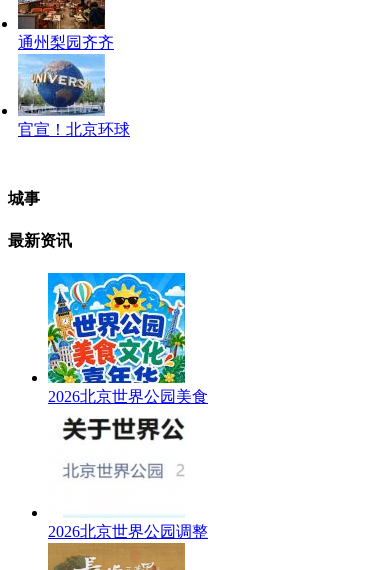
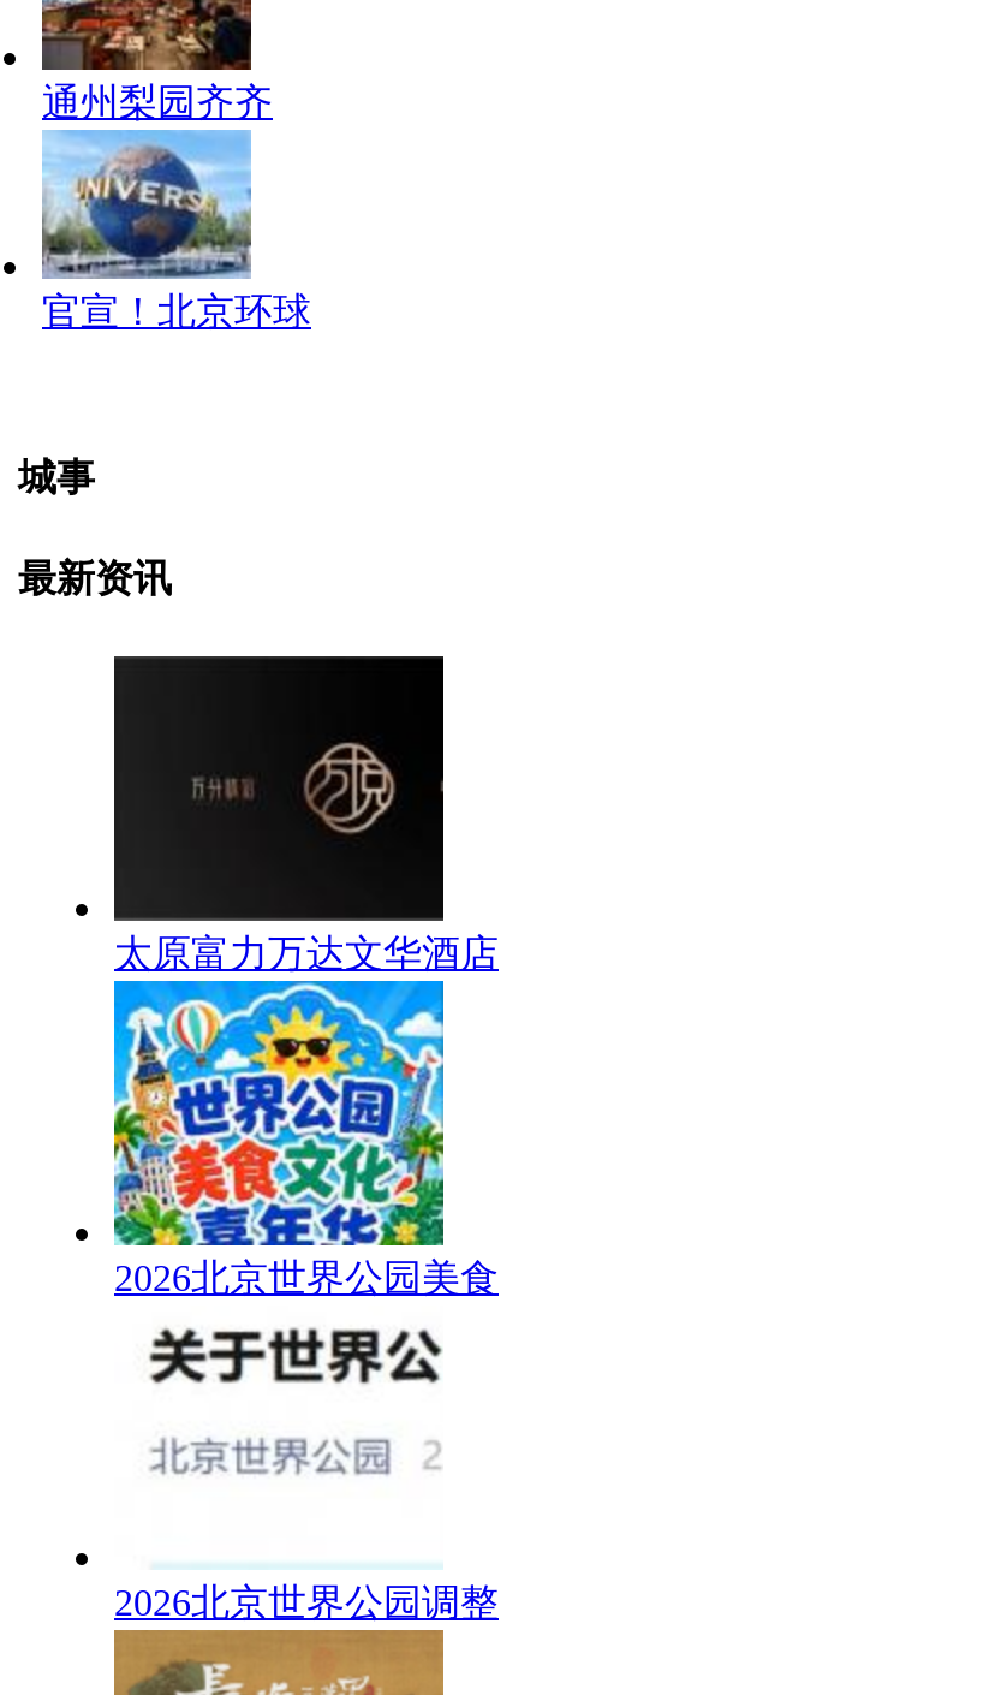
+ [image]
+ 太原富力万达文华酒店
